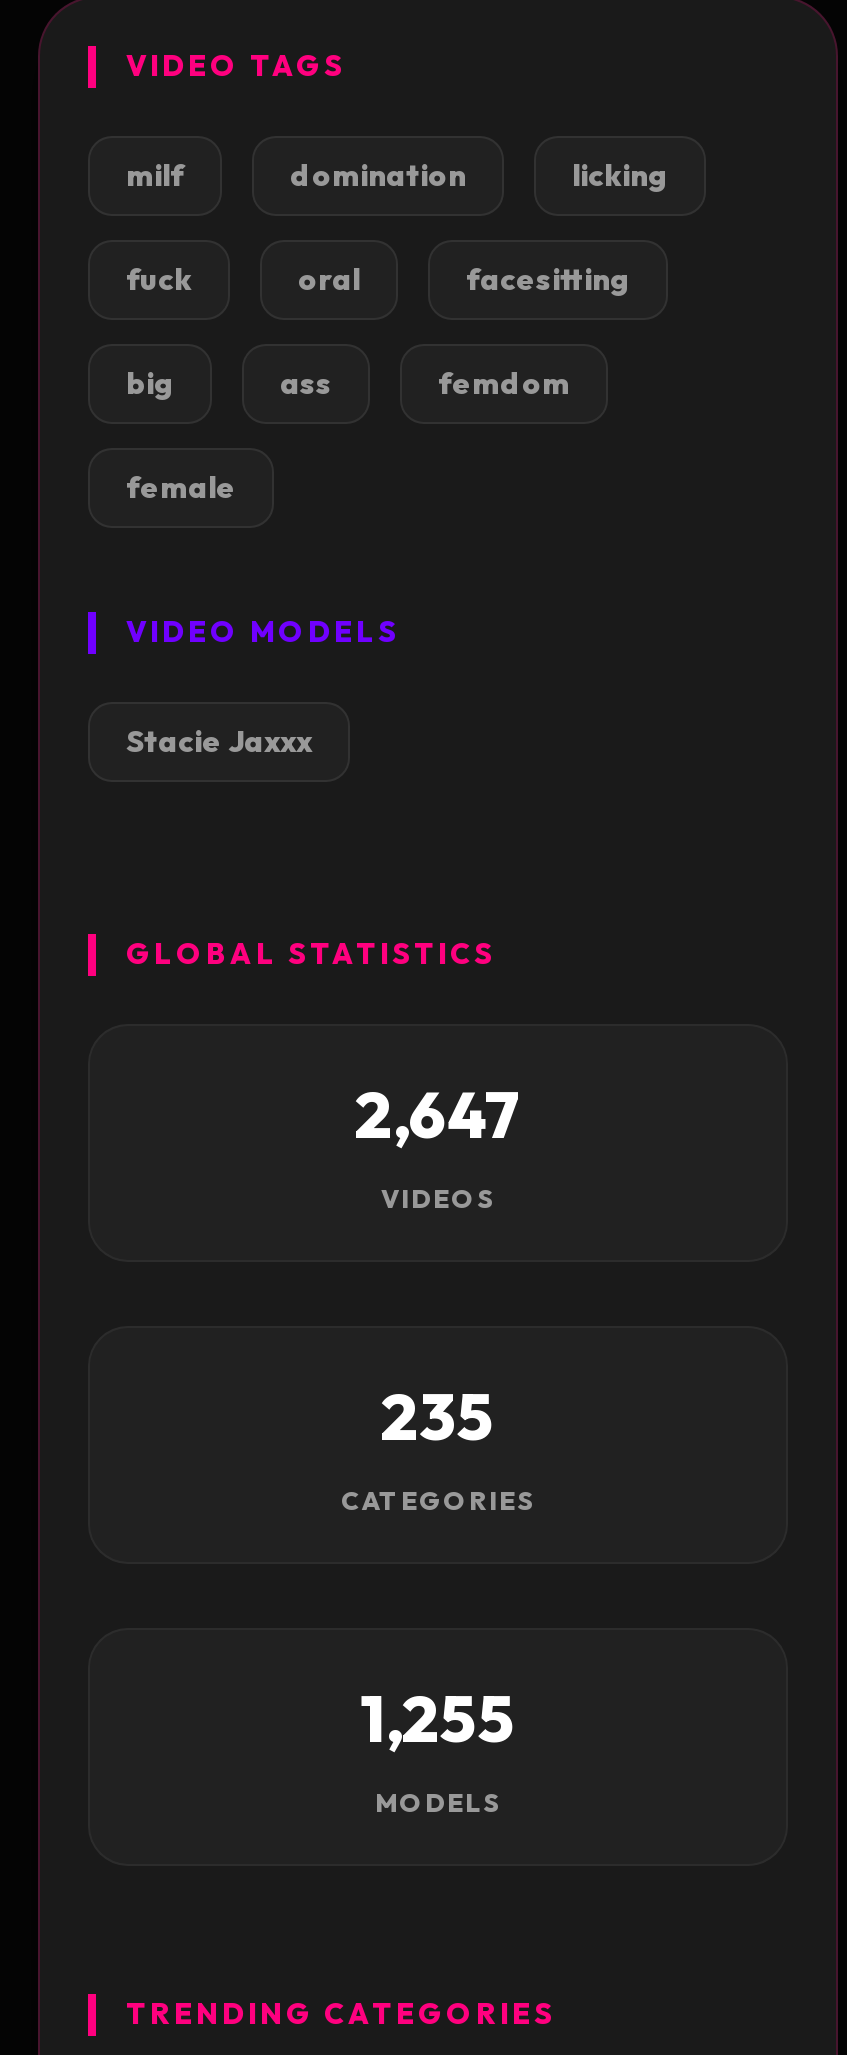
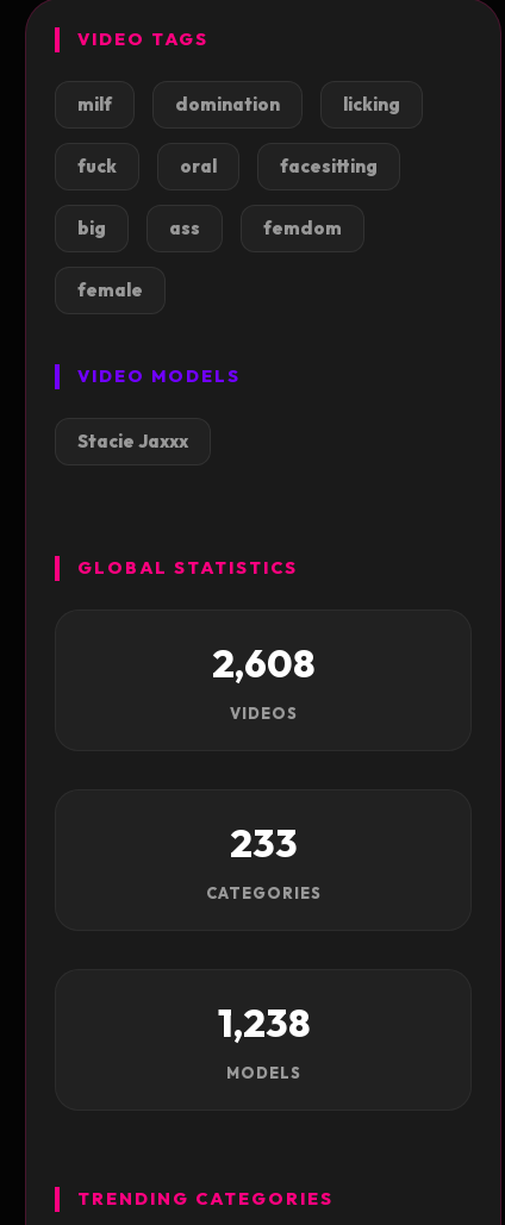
- 2,647
+ 2,608

- 235
+ 233

- 1,255
+ 1,238
